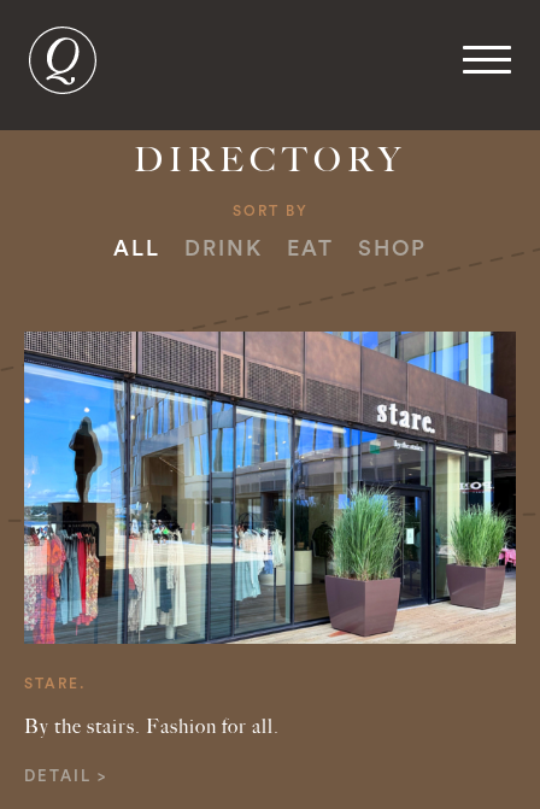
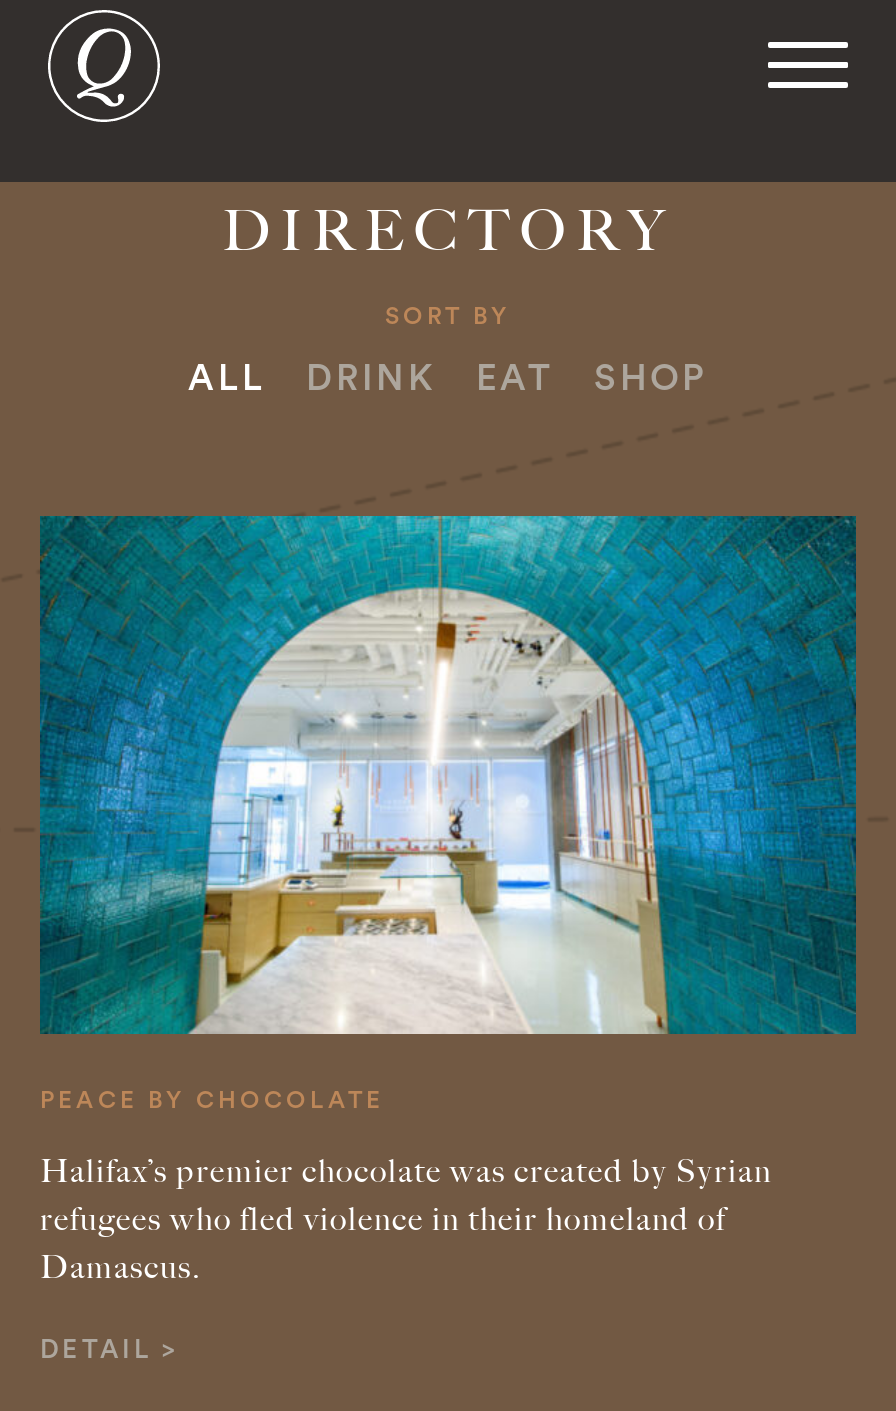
- [image]
- STARE.
+ [image]
+ PEACE BY CHOCOLATE

- By the stairs. Fashion for all.
+ Halifax’s premier chocolate was created by Syrian
+ refugees who fled violence in their homeland of
+ Damascus.
